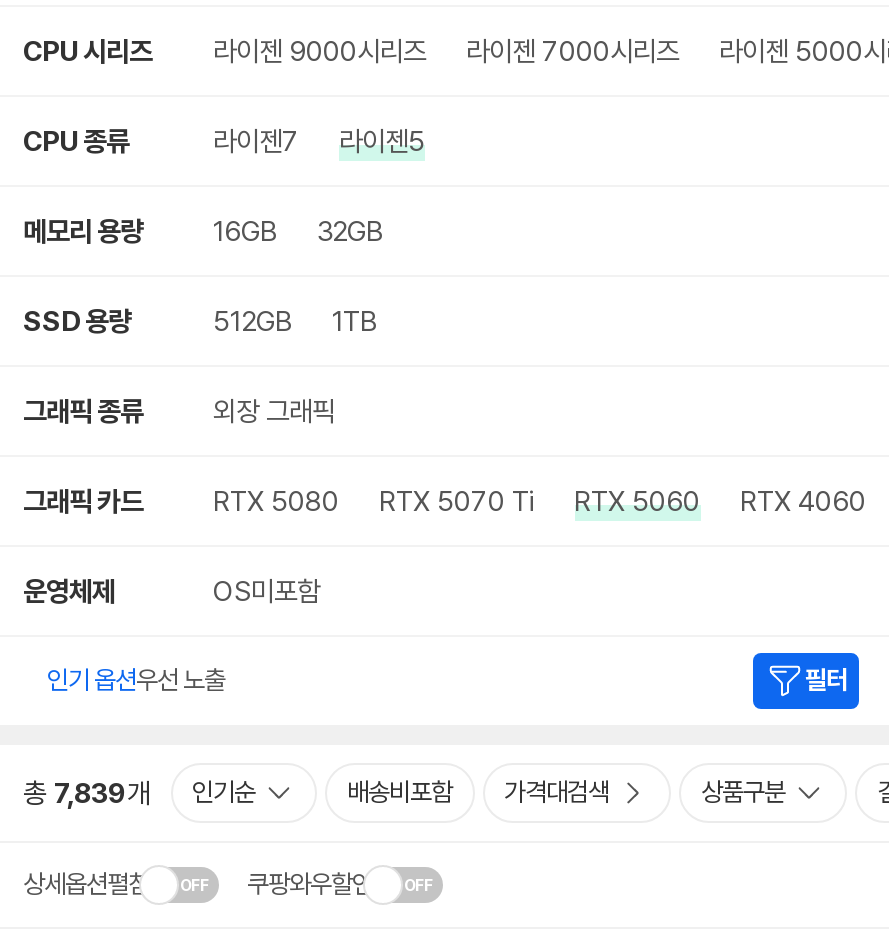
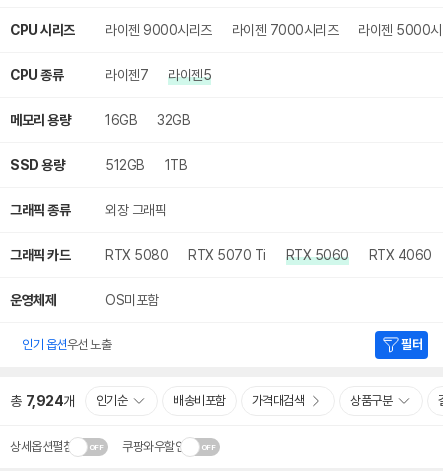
- 총 7,839개 인기순
+ 총 7,924개 인기순
